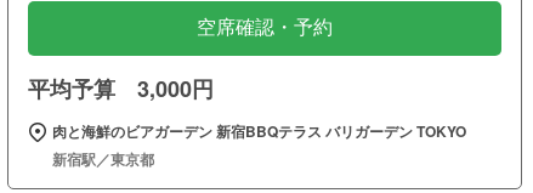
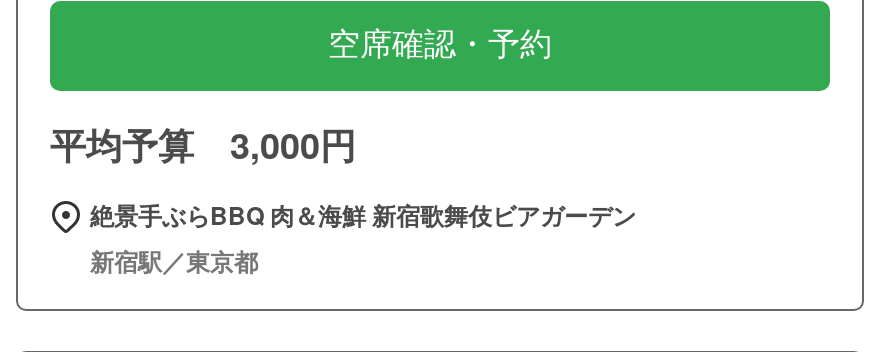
- 肉と海鮮のビアガーデン 新宿BBQテラス バリガーデン TOKYO
+ 絶景手ぶらBBQ 肉＆海鮮 新宿歌舞伎ビアガーデン
